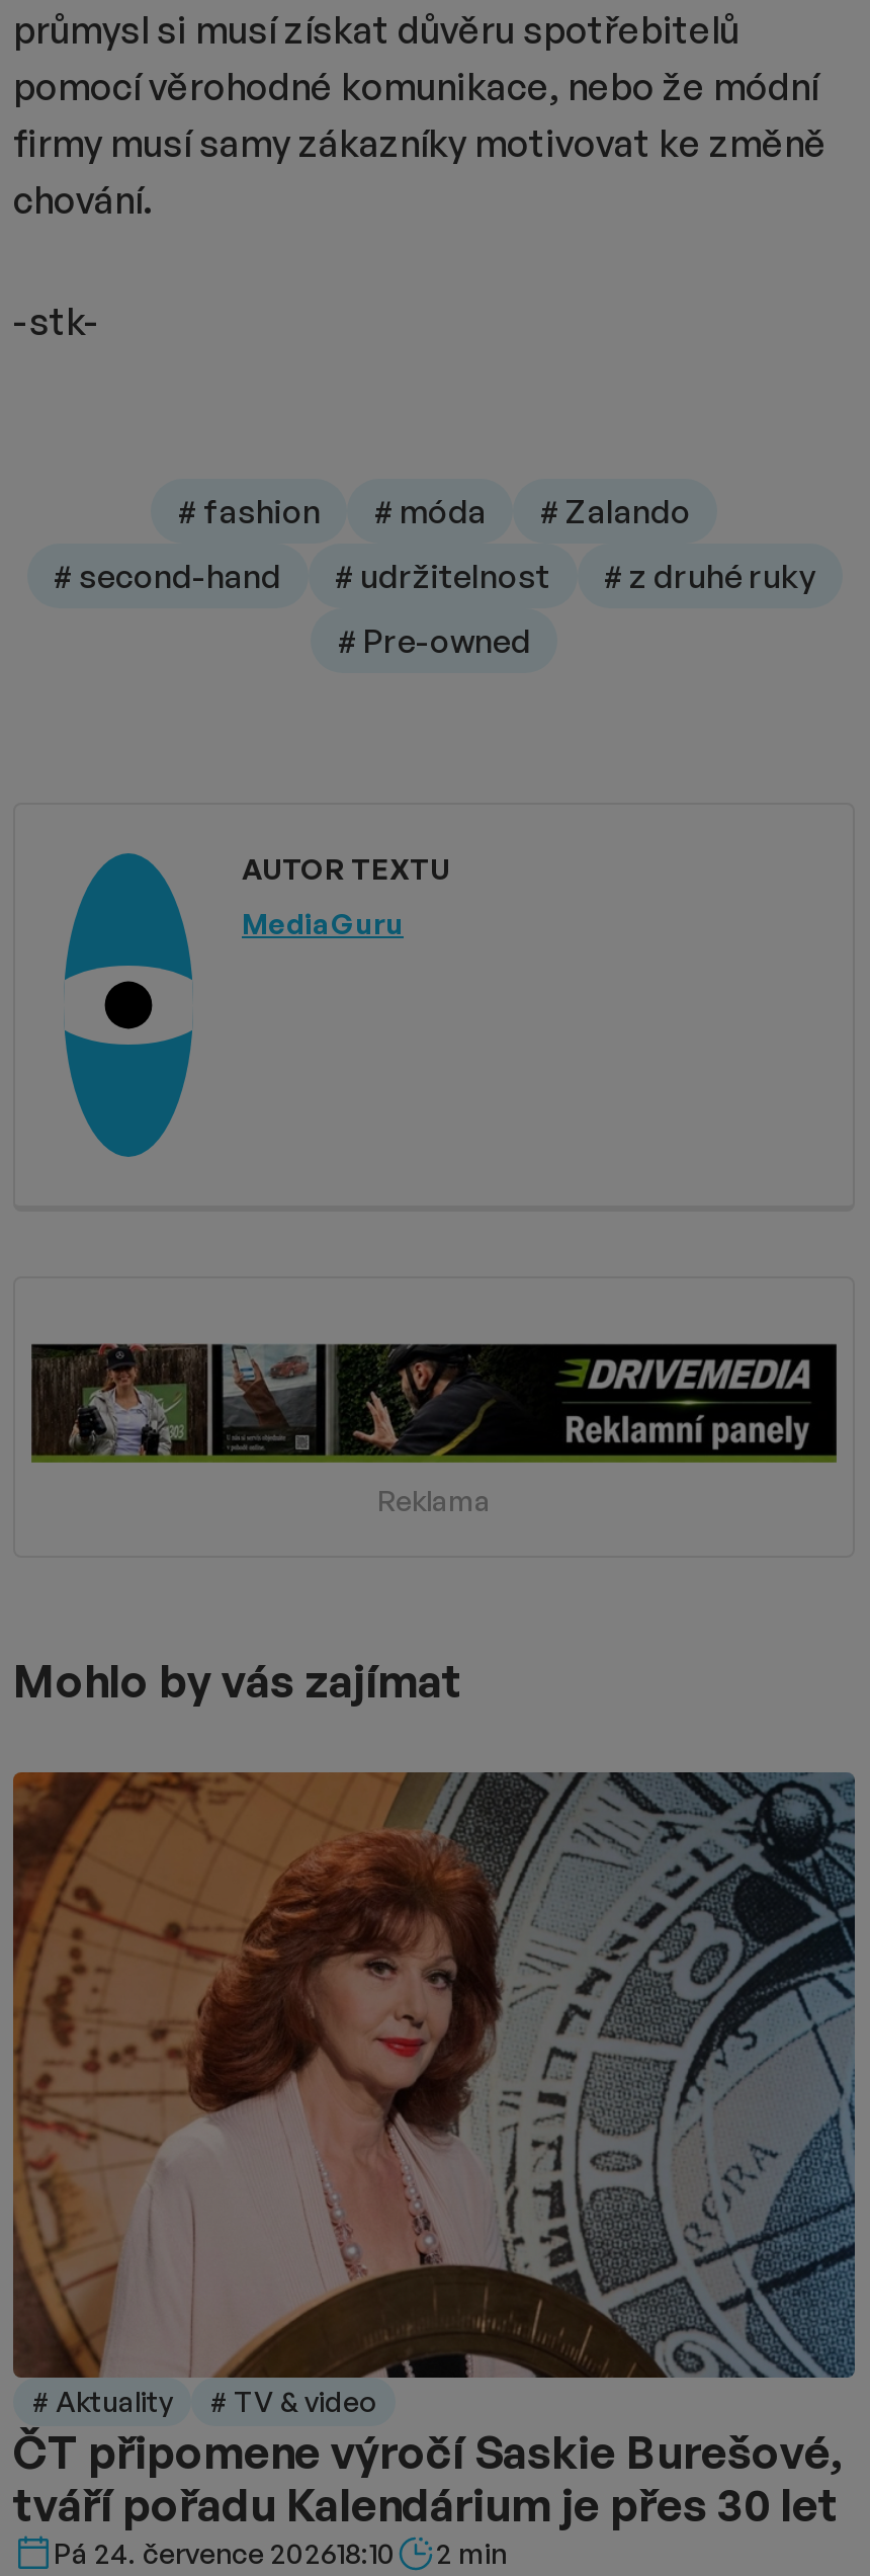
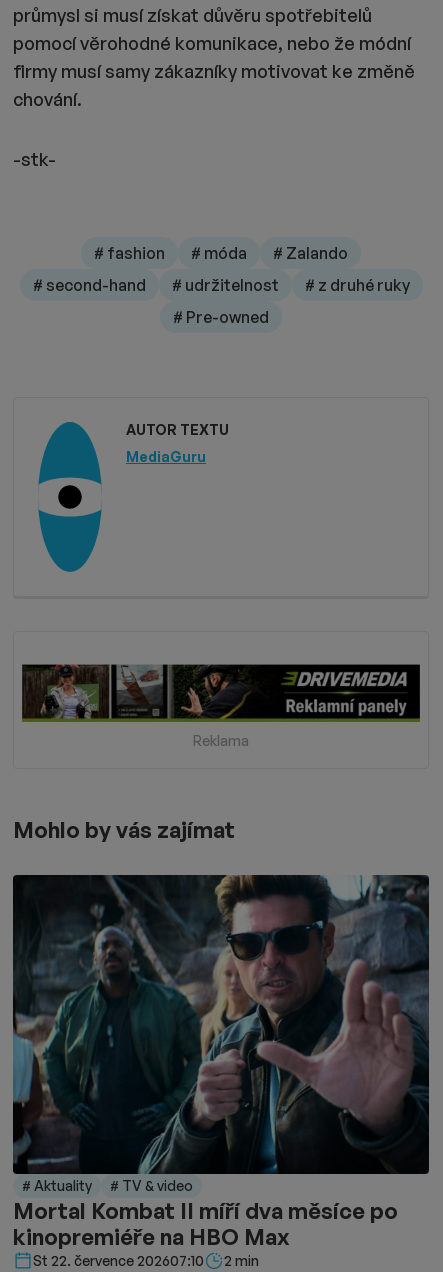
- [image]
- ČT připomene výročí Saskie Burešové,
- tváří pořadu Kalendárium je přes 30 let
- Pá 24. července 202618:10
+ [image]
+ Mortal Kombat II míří dva měsíce po
+ kinopremiéře na HBO Max
+ St 22. července 202607:10
